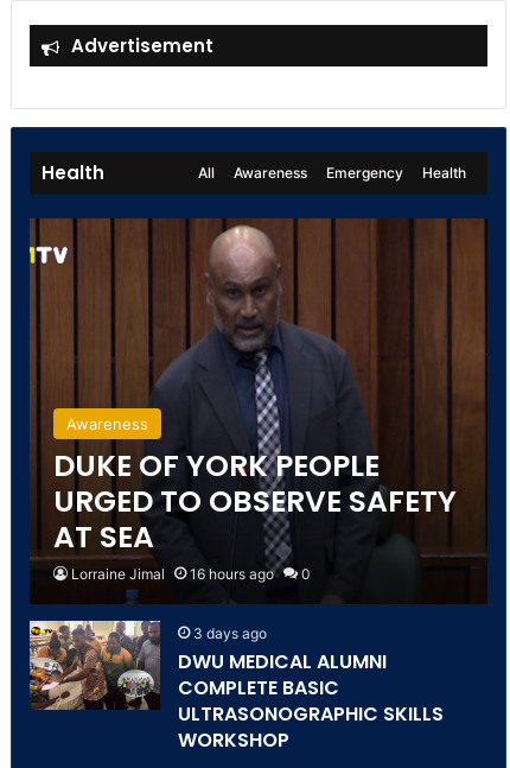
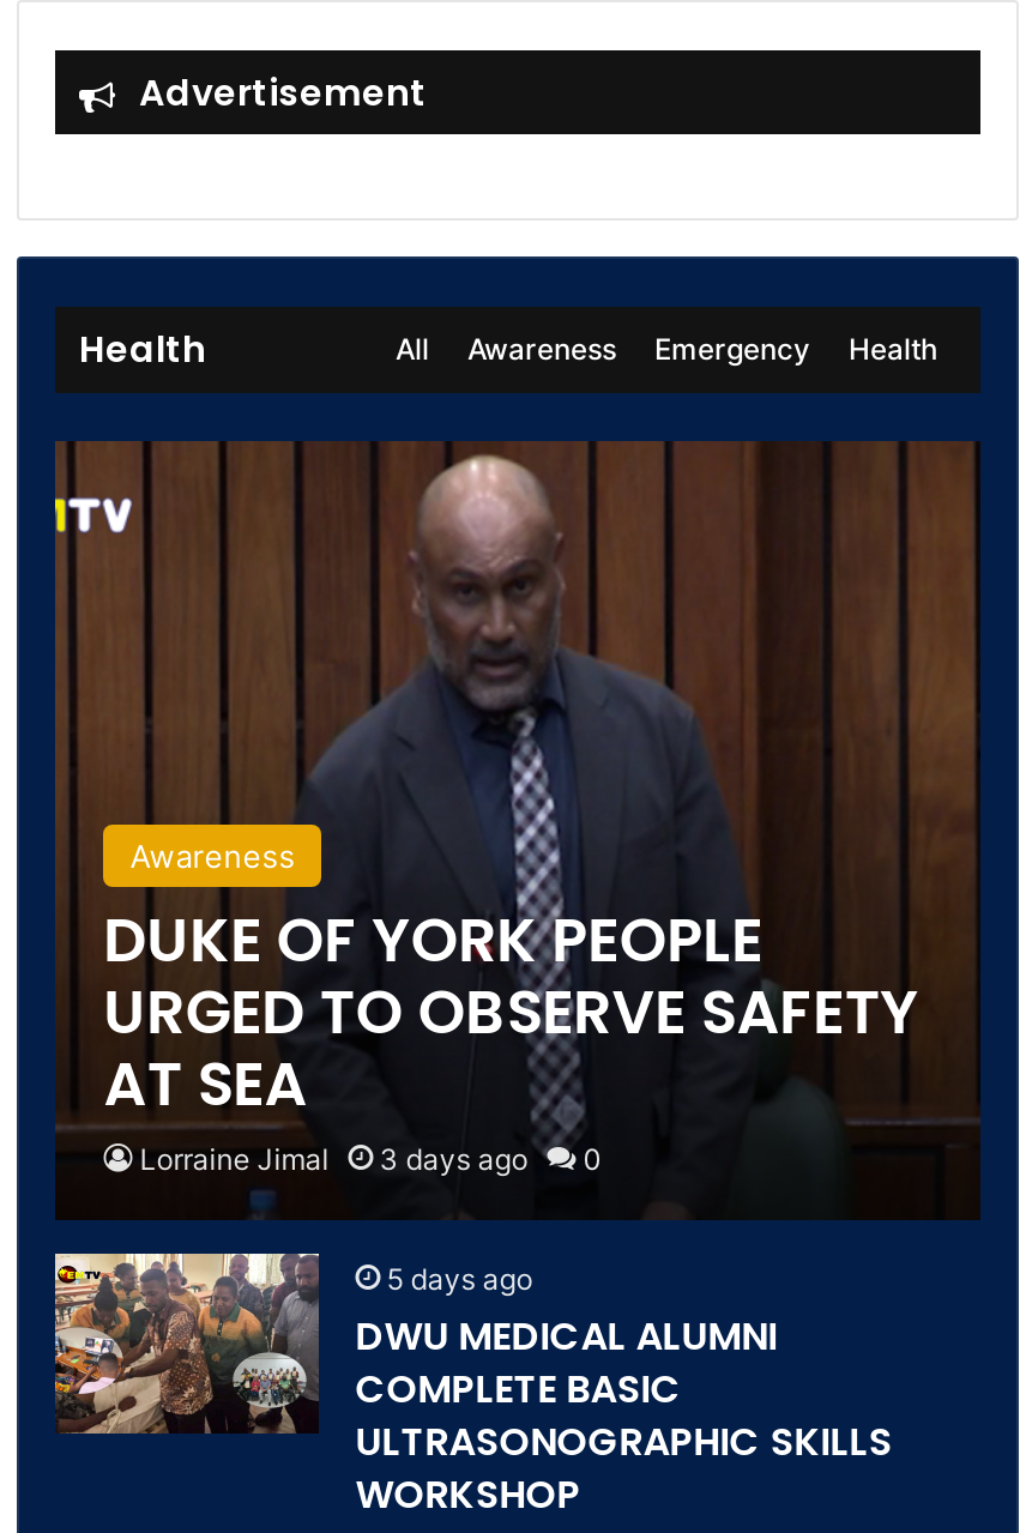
- Lorraine Jimal 16 hours ago 0
+ Lorraine Jimal 3 days ago 0

- 3 days ago
+ 5 days ago
